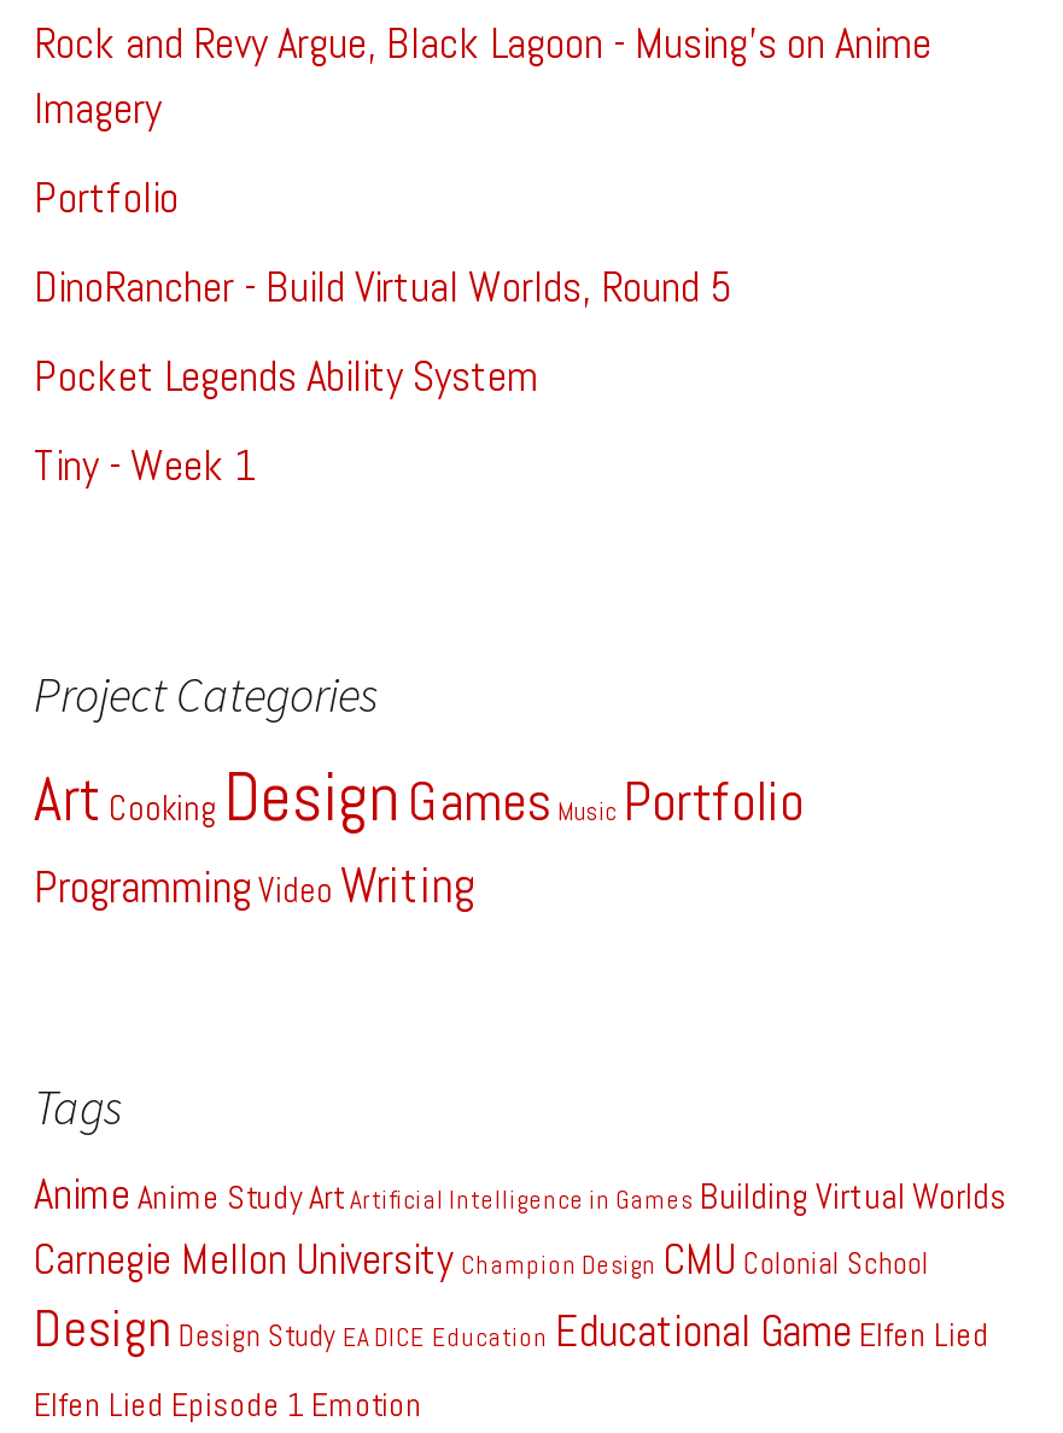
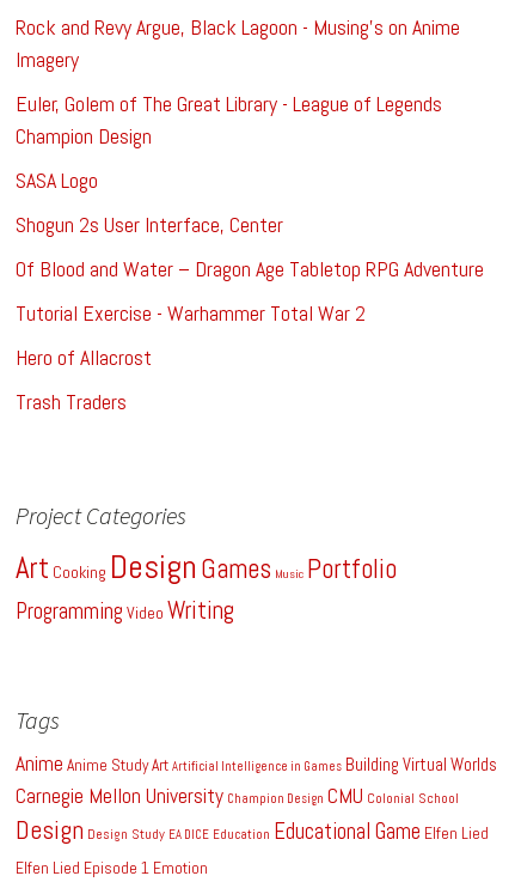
- Portfolio
- DinoRancher - Build Virtual Worlds, Round 5
- Pocket Legends Ability System
- Tiny - Week 1
+ Euler, Golem of The Great Library - League of Legends
+ Champion Design
+ SASA Logo
+ Shogun 2s User Interface, Center
+ Of Blood and Water – Dragon Age Tabletop RPG Adventure
+ Tutorial Exercise - Warhammer Total War 2
+ Hero of Allacrost
+ Trash Traders
